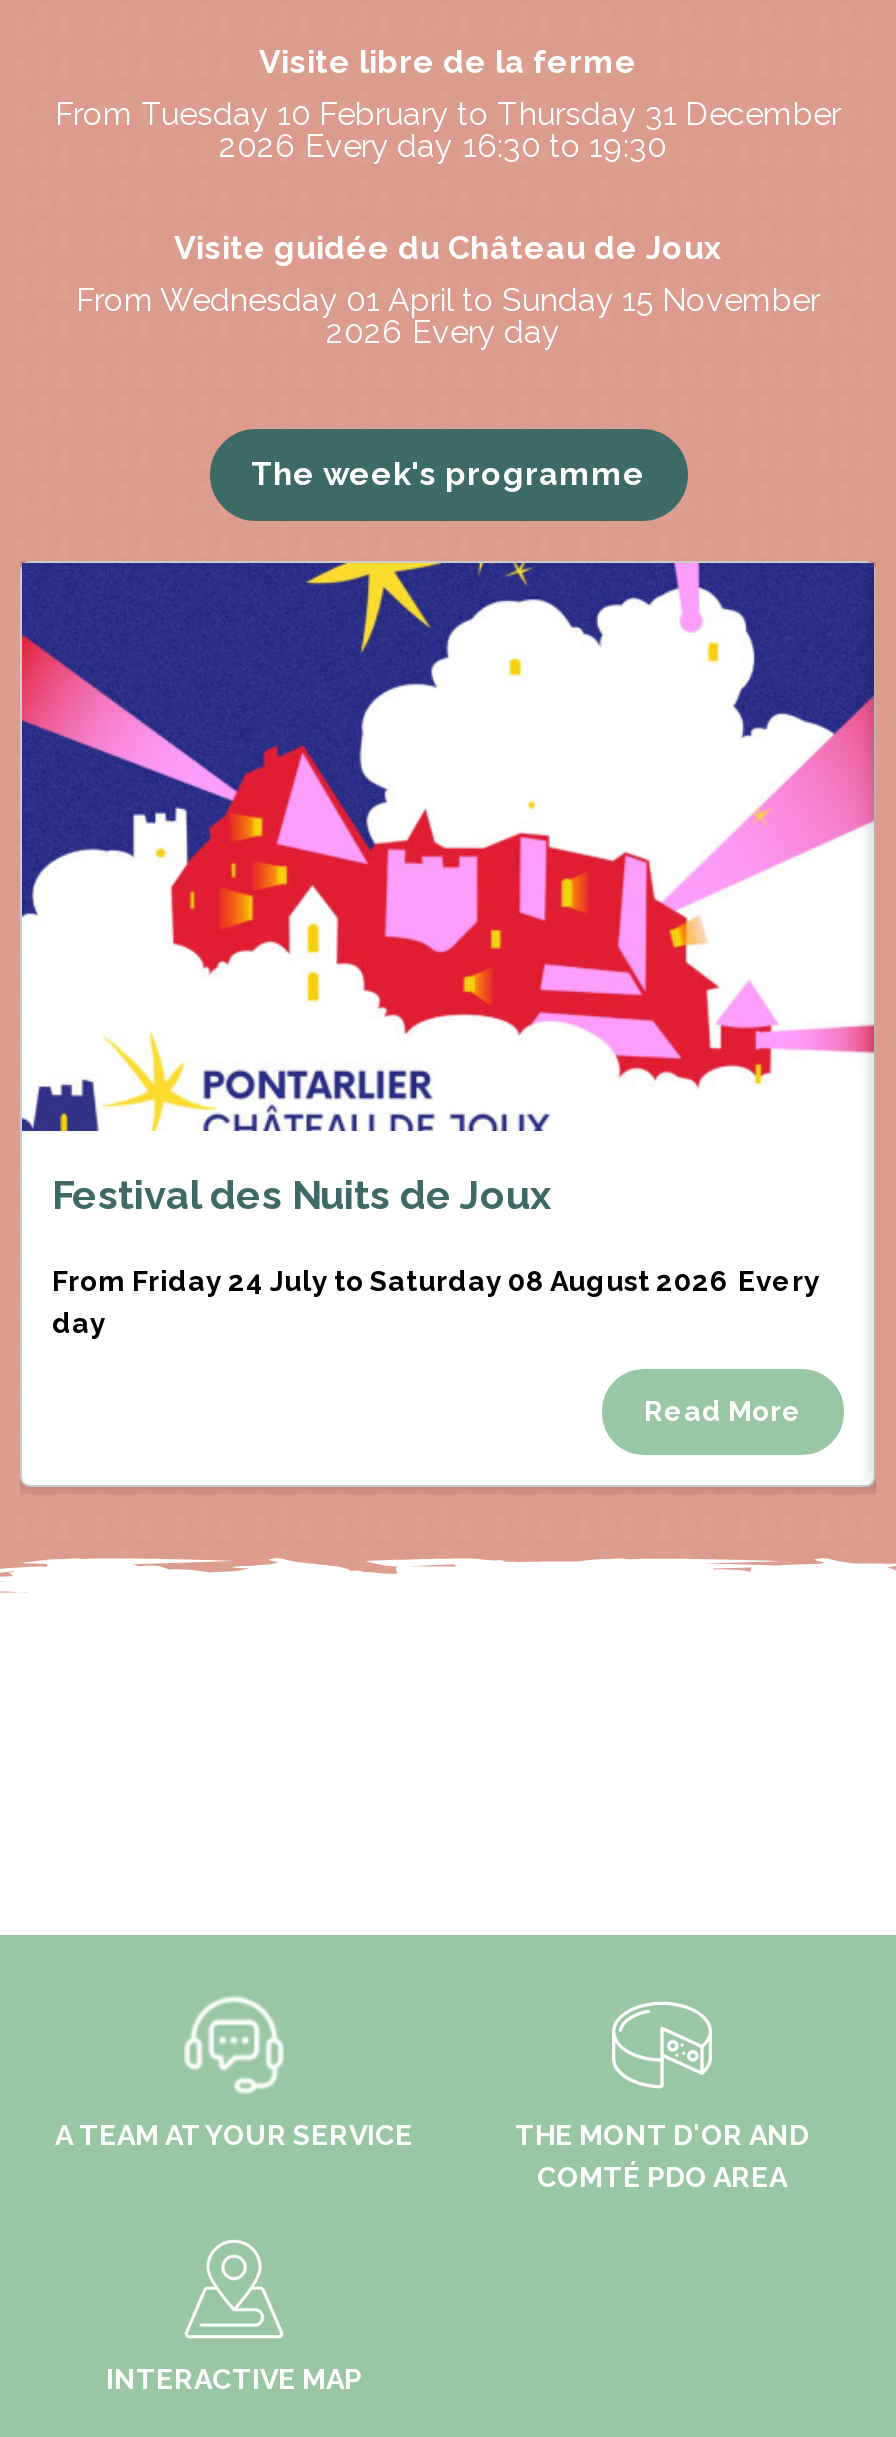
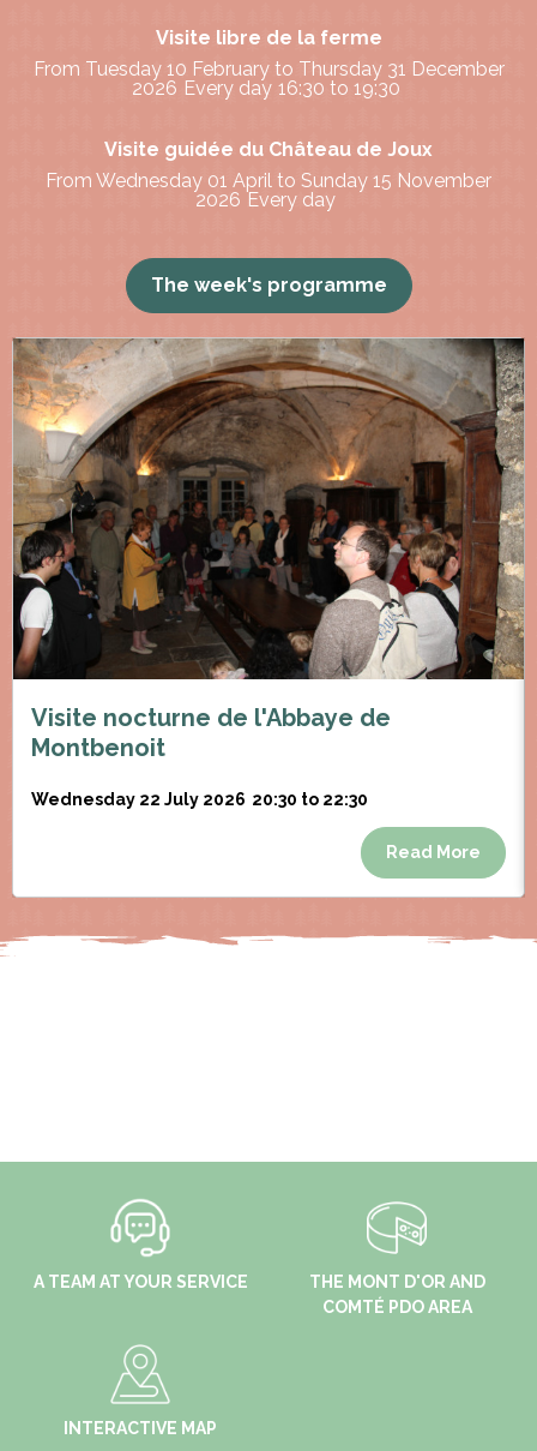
- [image]
- Festival des Nuits de Joux
+ [image]
+ Visite nocturne de l'Abbaye de
+ Montbenoit

- From Friday 24 July to Saturday 08 August 2026 Every
- day
+ Wednesday 22 July 2026 20:30 to 22:30
